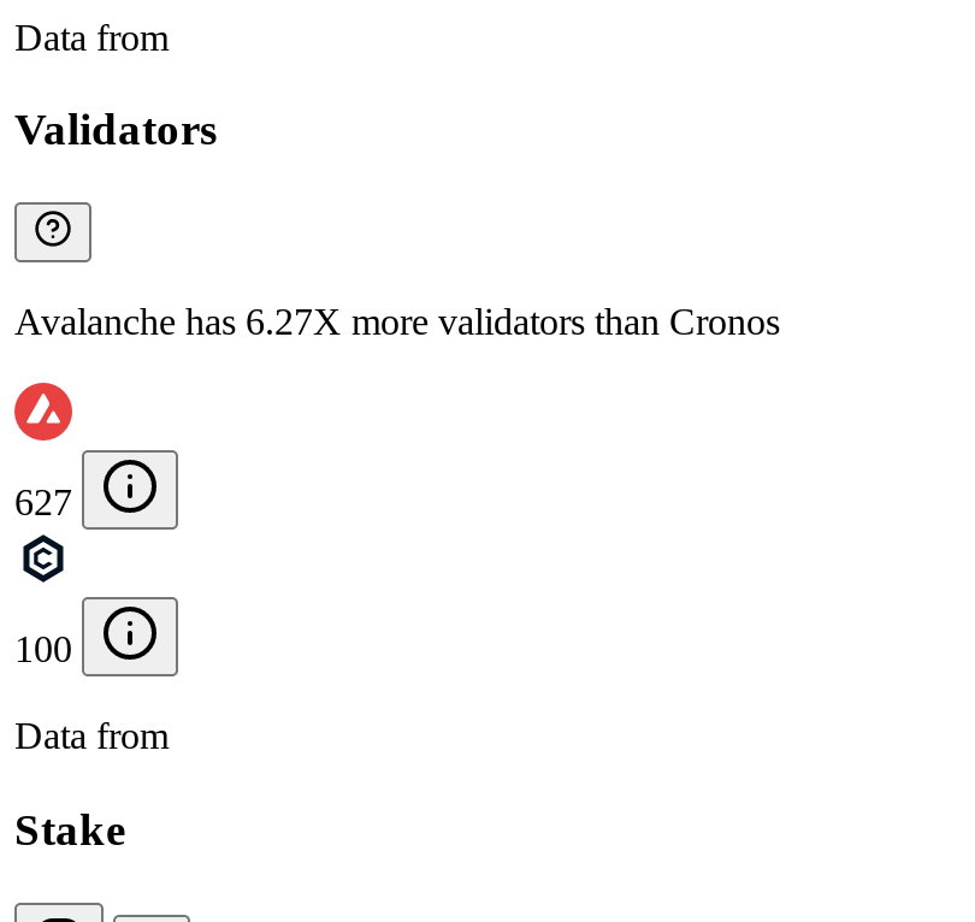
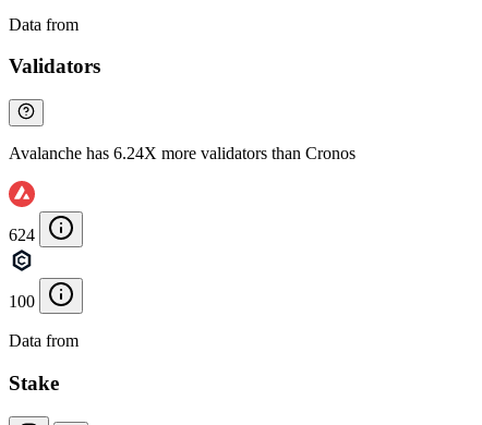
- Avalanche has 6.27X more validators than Cronos
+ Avalanche has 6.24X more validators than Cronos

- 627
+ 624
